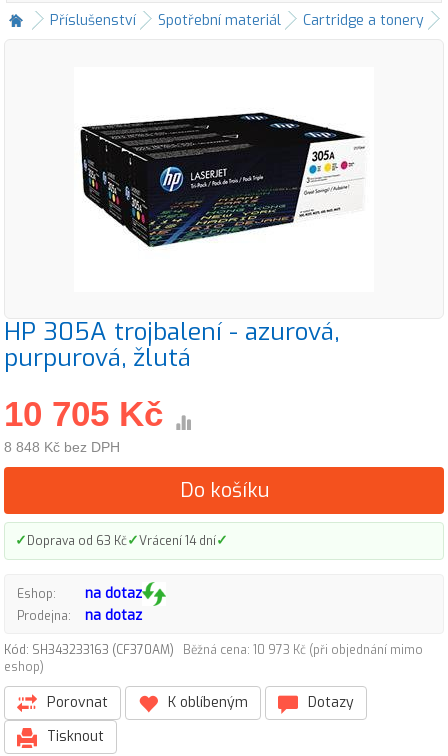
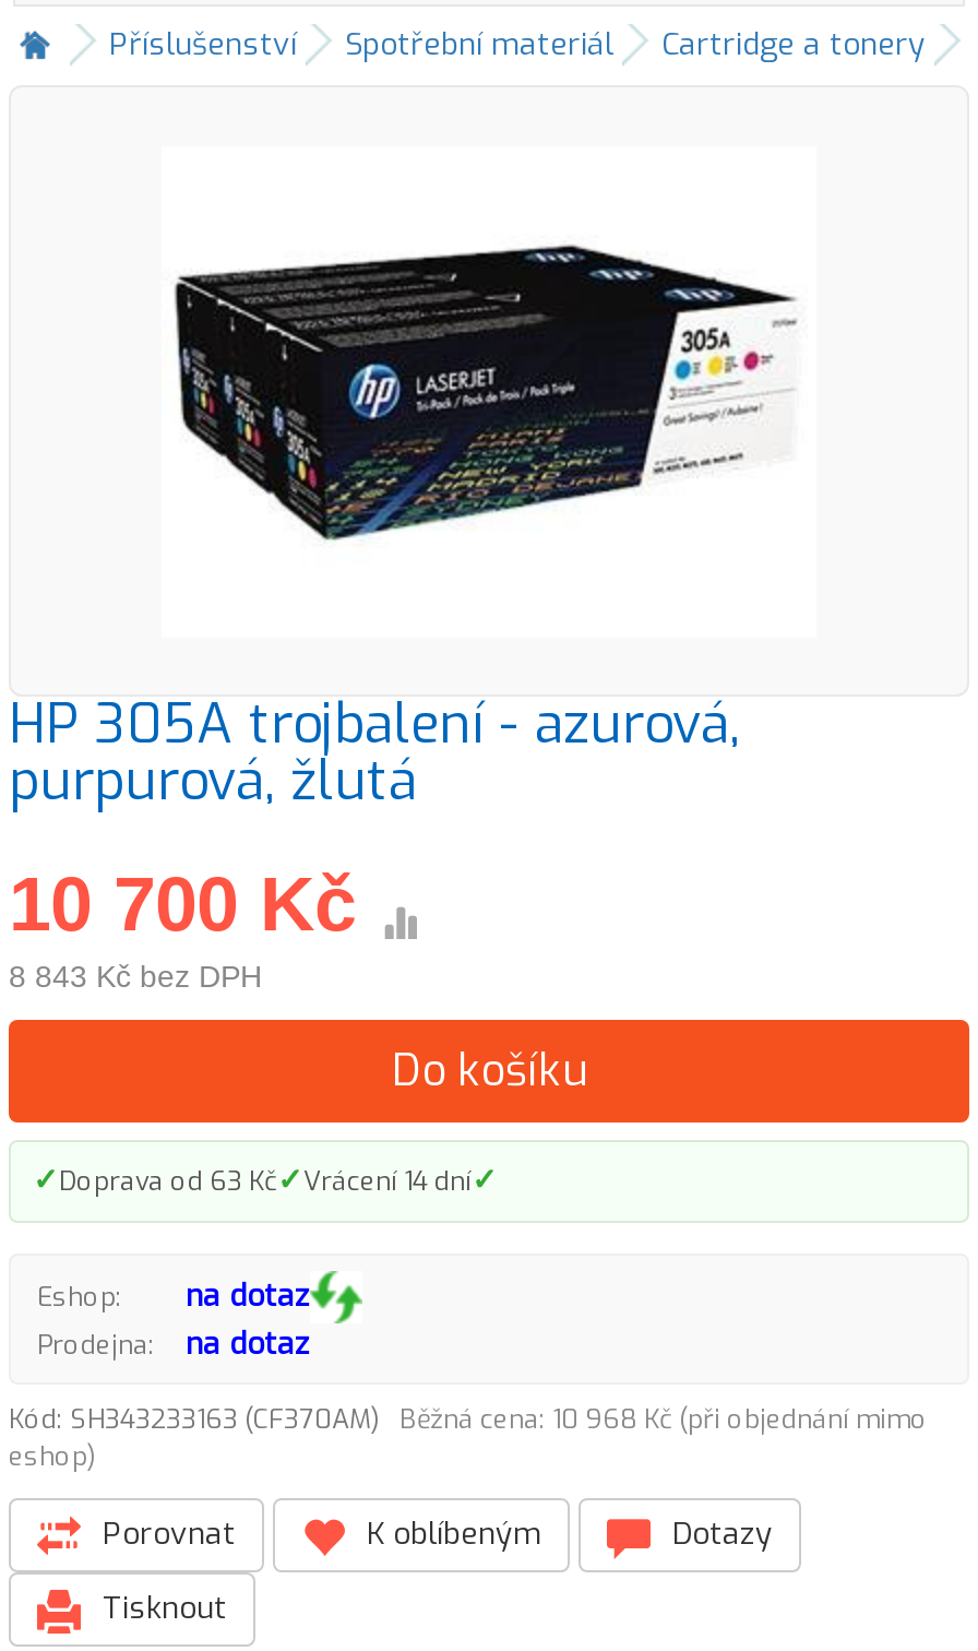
- 10 705 Kč
+ 10 700 Kč

- 8 848 Kč bez DPH
+ 8 843 Kč bez DPH

- Kód: SH343233163 (CF370AM) Běžná cena: 10 973 Kč (při objednání mimo
+ Kód: SH343233163 (CF370AM) Běžná cena: 10 968 Kč (při objednání mimo
